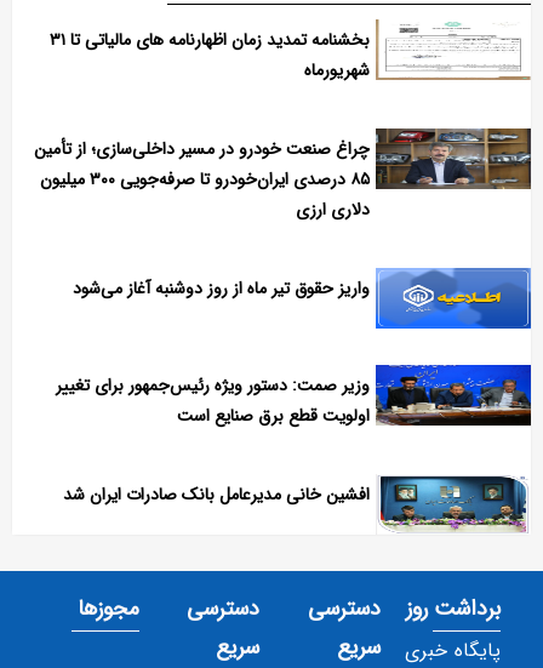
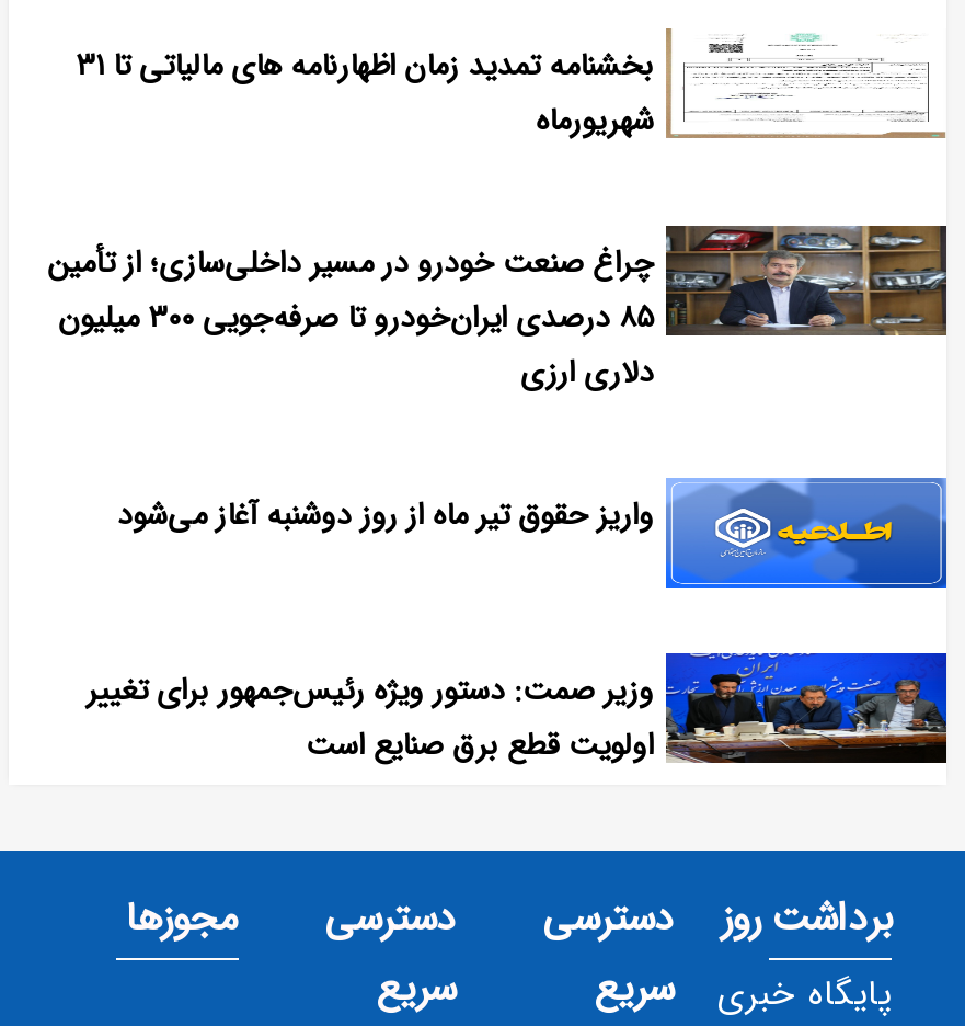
- [image]
- افشین خانی مدیرعامل بانک صادرات ایران شد
